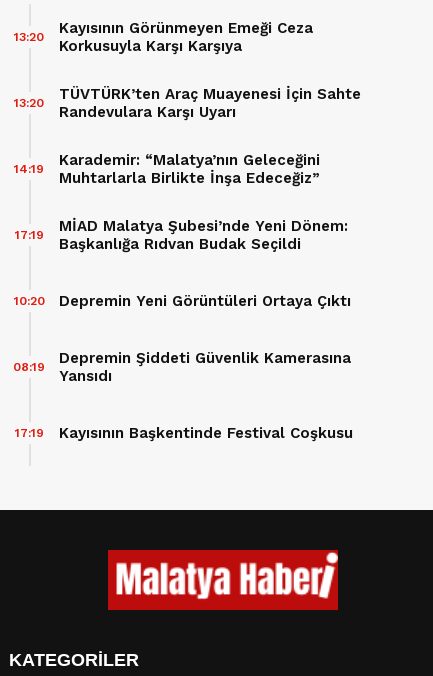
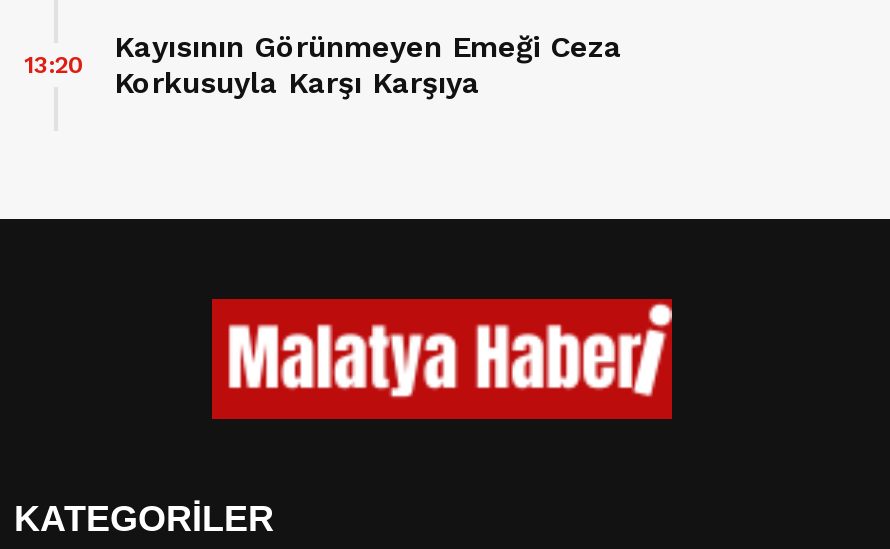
- TÜVTÜRK’ten Araç Muayenesi İçin Sahte
- Randevulara Karşı Uyarı
- 13:20
- Karademir: “Malatya’nın Geleceğini
- Muhtarlarla Birlikte İnşa Edeceğiz”
- 14:19
- MİAD Malatya Şubesi’nde Yeni Dönem:
- Başkanlığa Rıdvan Budak Seçildi
- 17:19

- Depremin Yeni Görüntüleri Ortaya Çıktı
- 10:20
- Depremin Şiddeti Güvenlik Kamerasına
- Yansıdı
- 08:19

- Kayısının Başkentinde Festival Coşkusu
- 17:19
